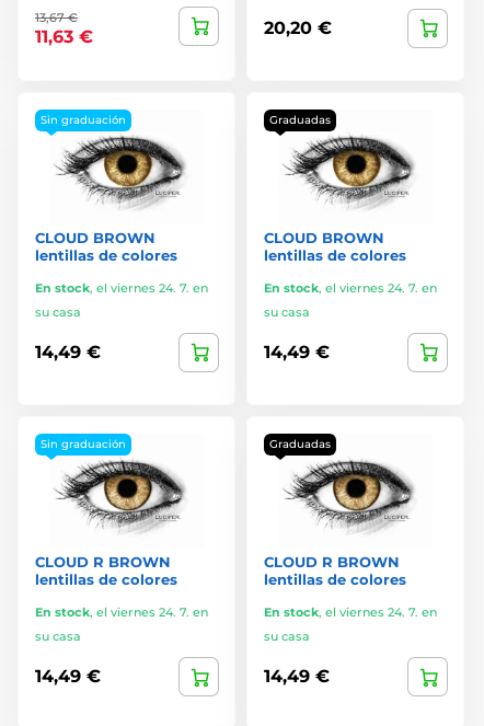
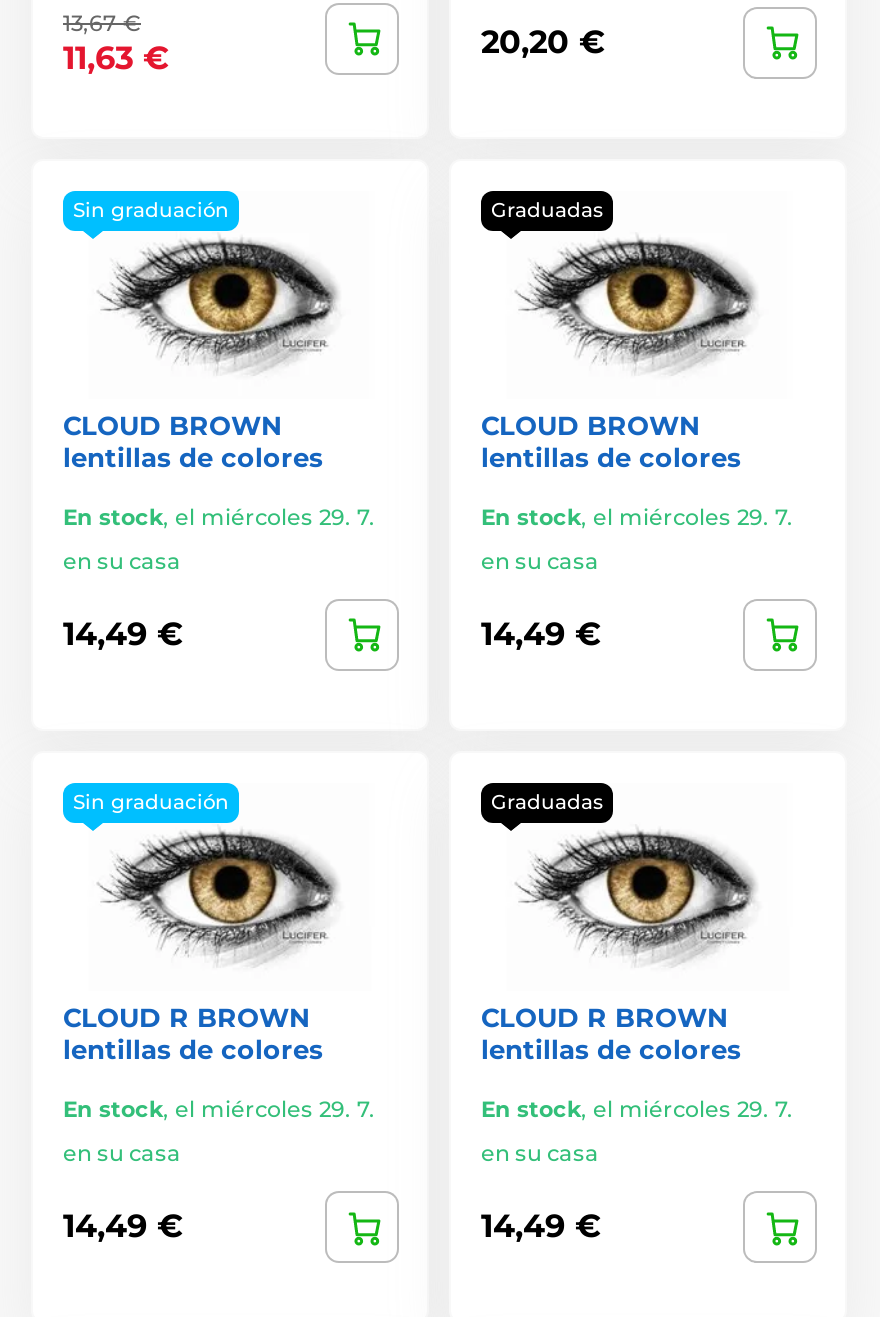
- En stock, el viernes 24. 7. en
+ En stock, el miércoles 29. 7.

- En stock, el viernes 24. 7. en
+ En stock, el miércoles 29. 7.

- su casa
+ en su casa

- su casa
+ en su casa

- En stock, el viernes 24. 7. en
+ En stock, el miércoles 29. 7.

- En stock, el viernes 24. 7. en
+ En stock, el miércoles 29. 7.

- su casa
+ en su casa

- su casa
+ en su casa
